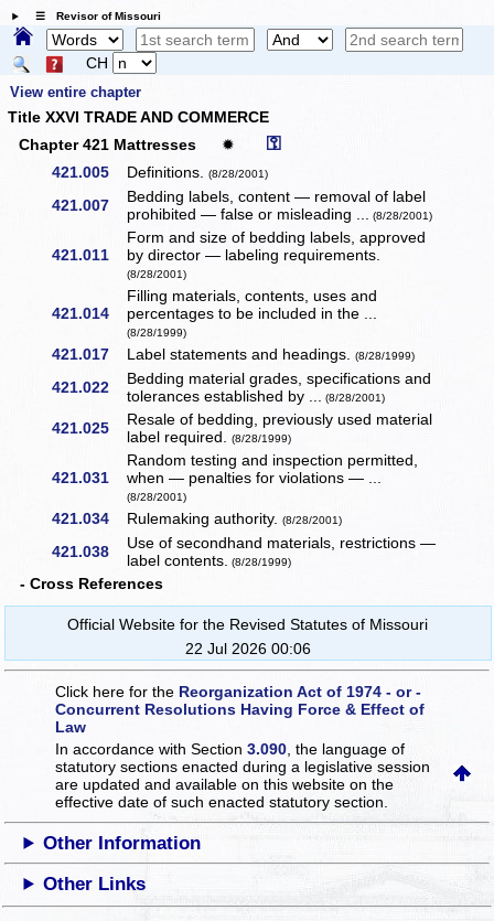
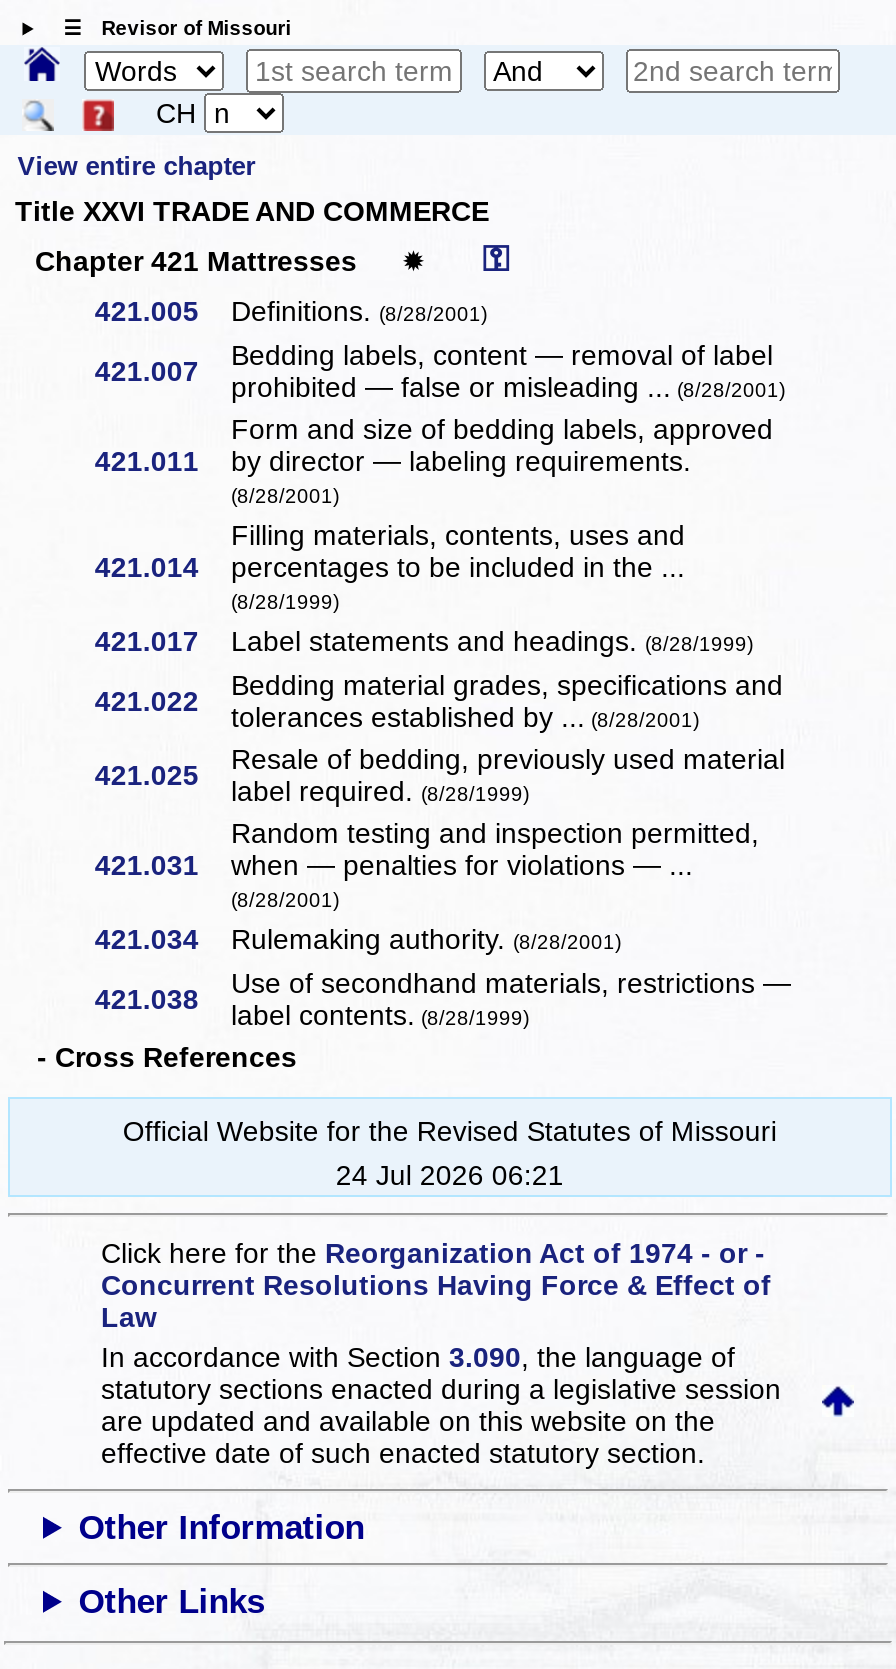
- 22 Jul 2026 00:06
+ 24 Jul 2026 06:21
